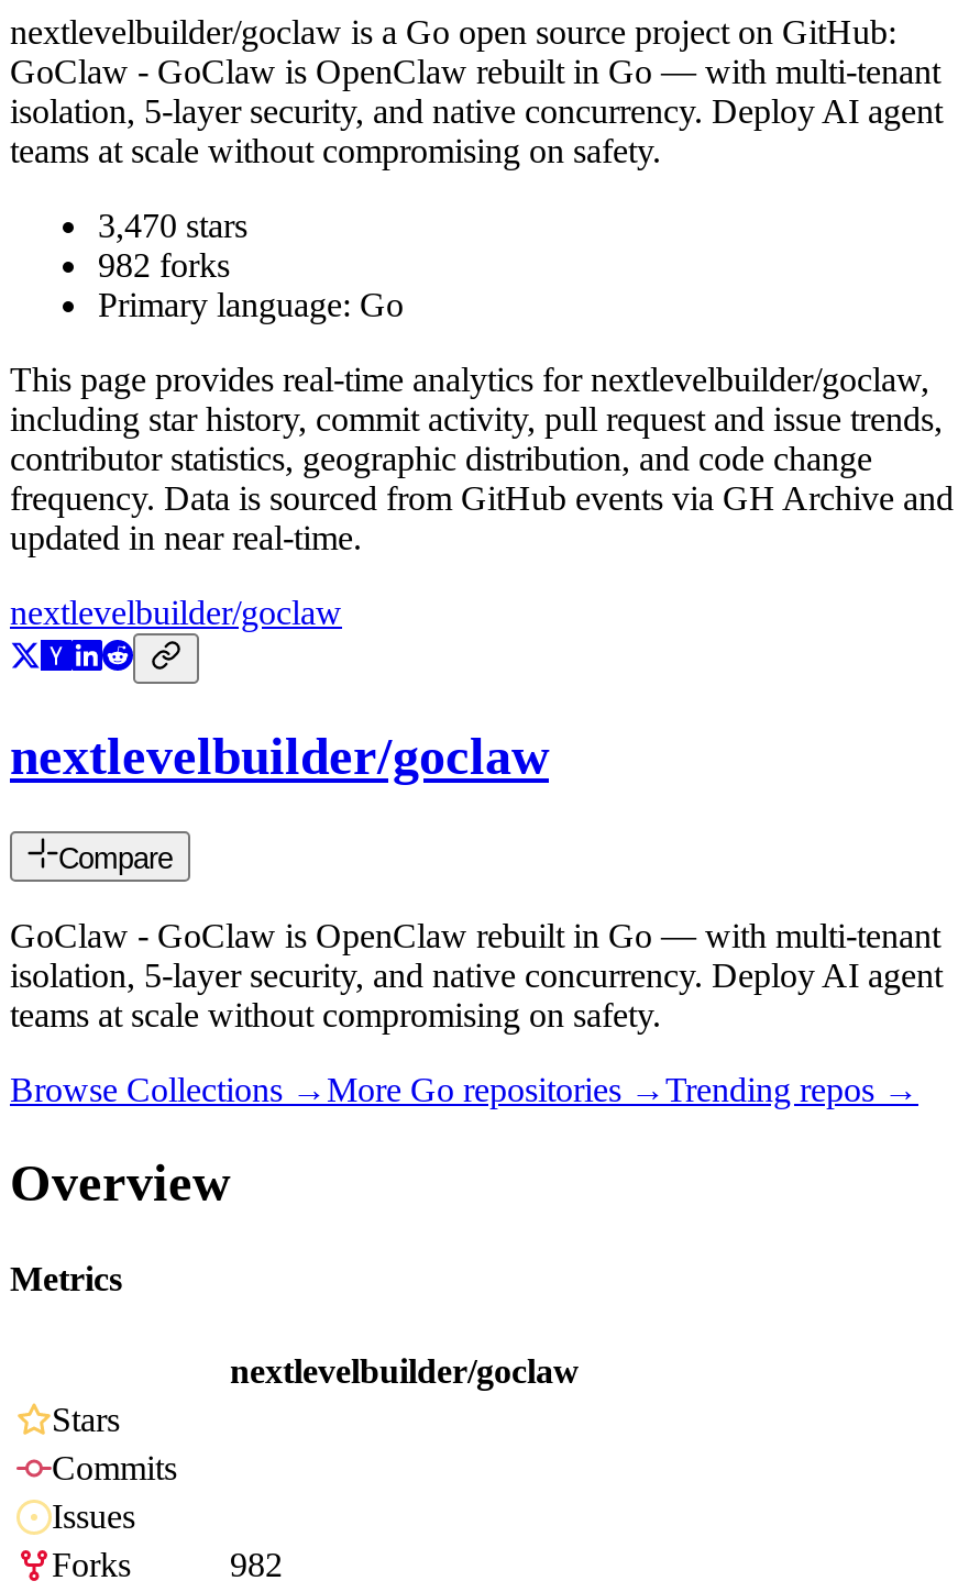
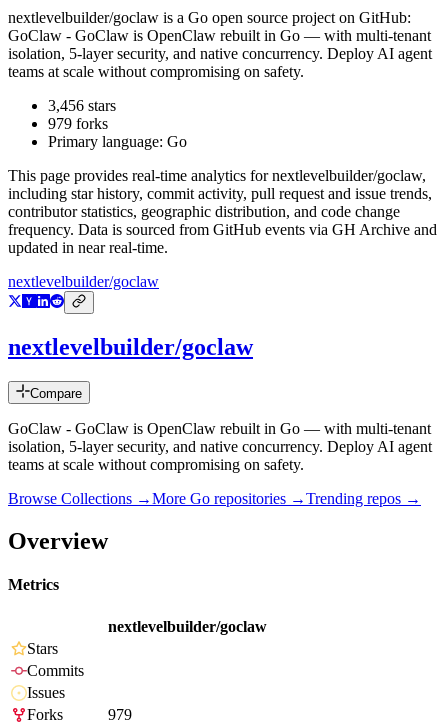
- 3,470 stars
+ 3,456 stars

- 982 forks
+ 979 forks

- 982
+ 979
